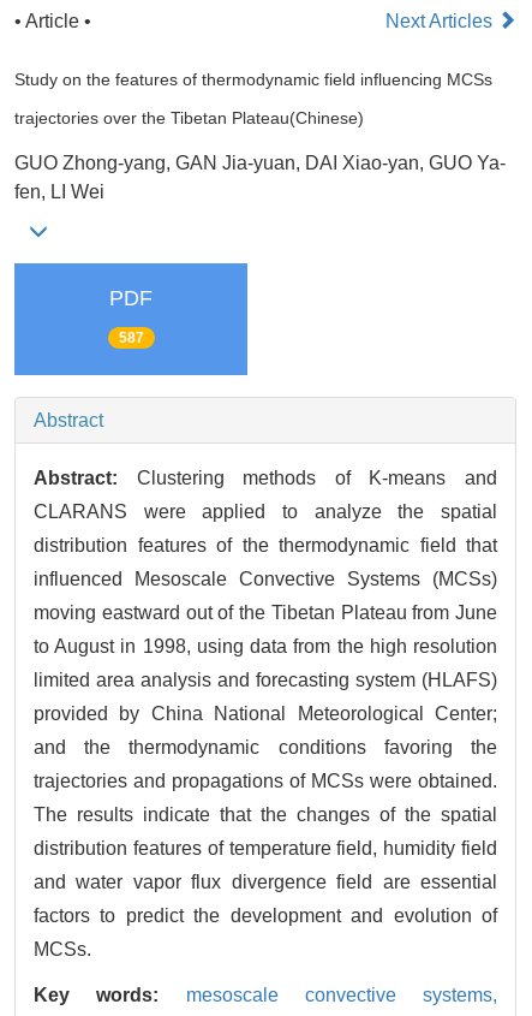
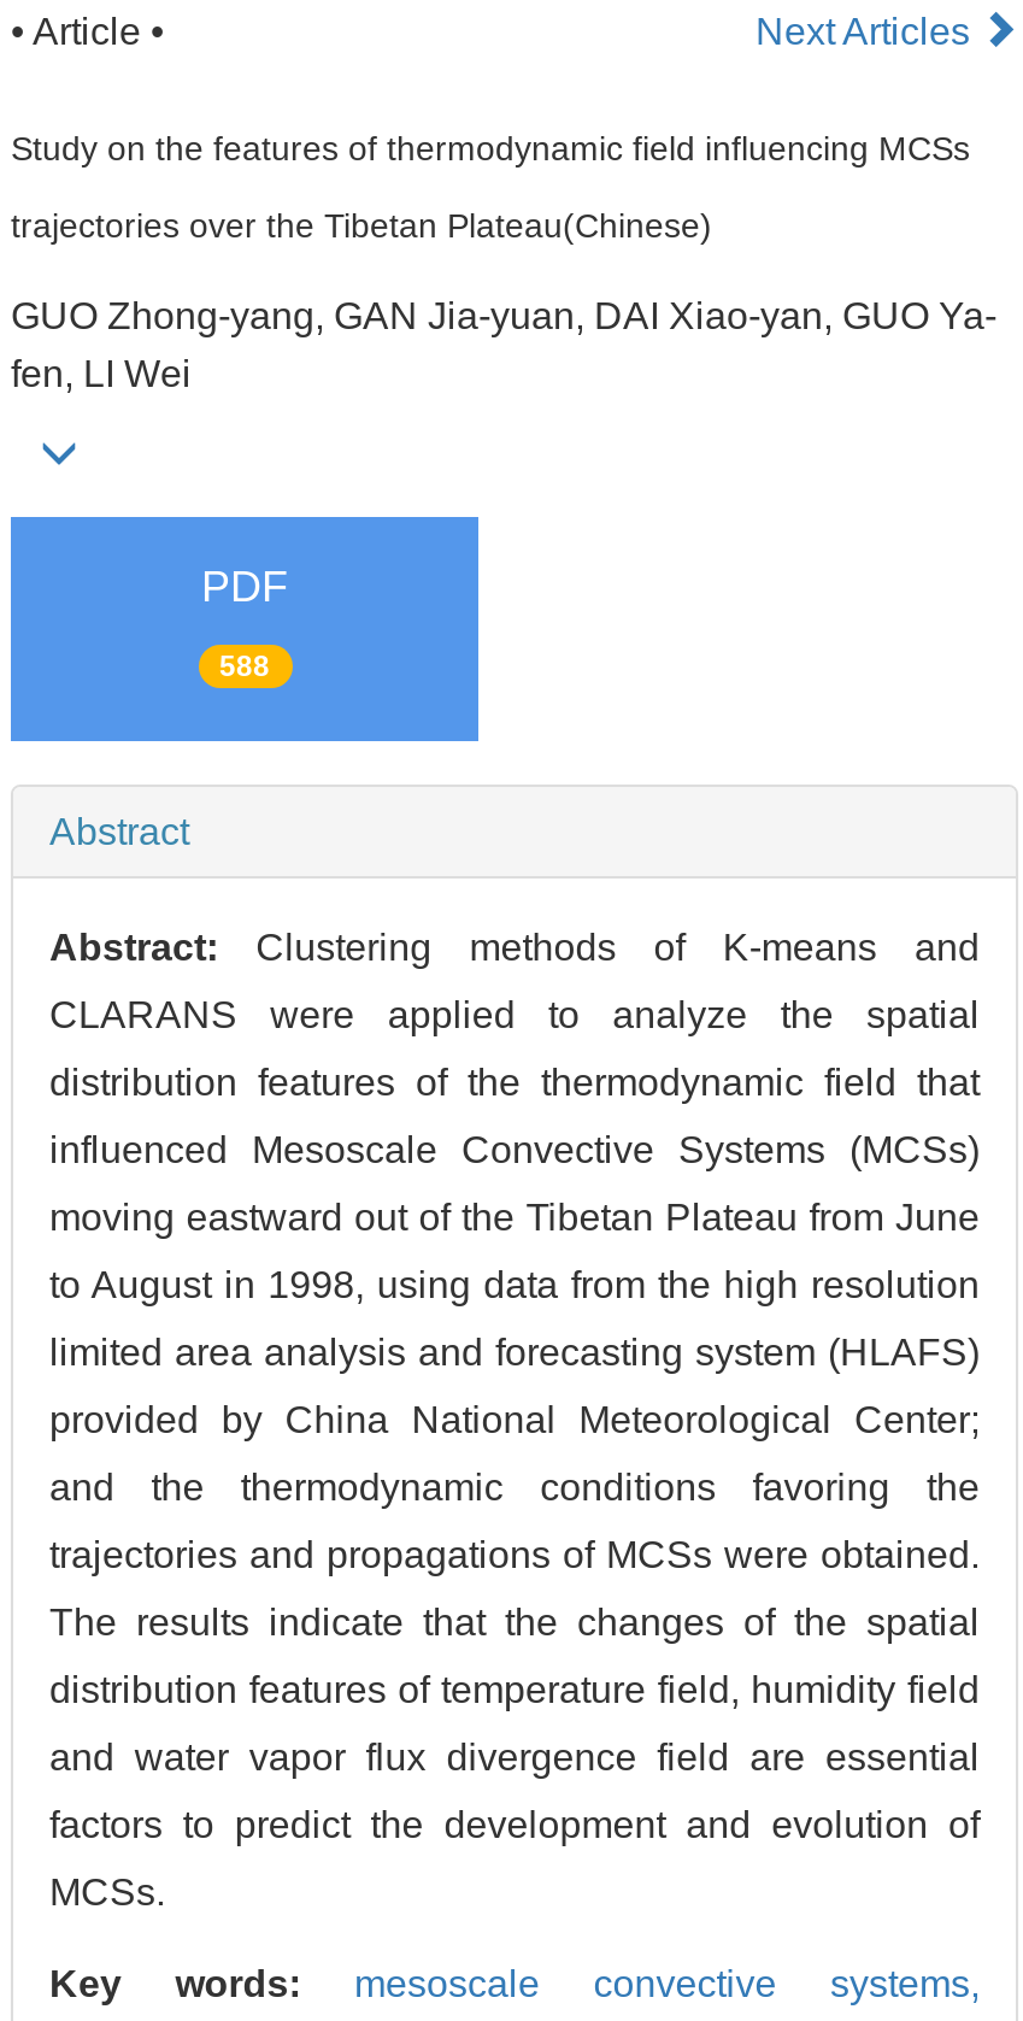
- 587
+ 588
